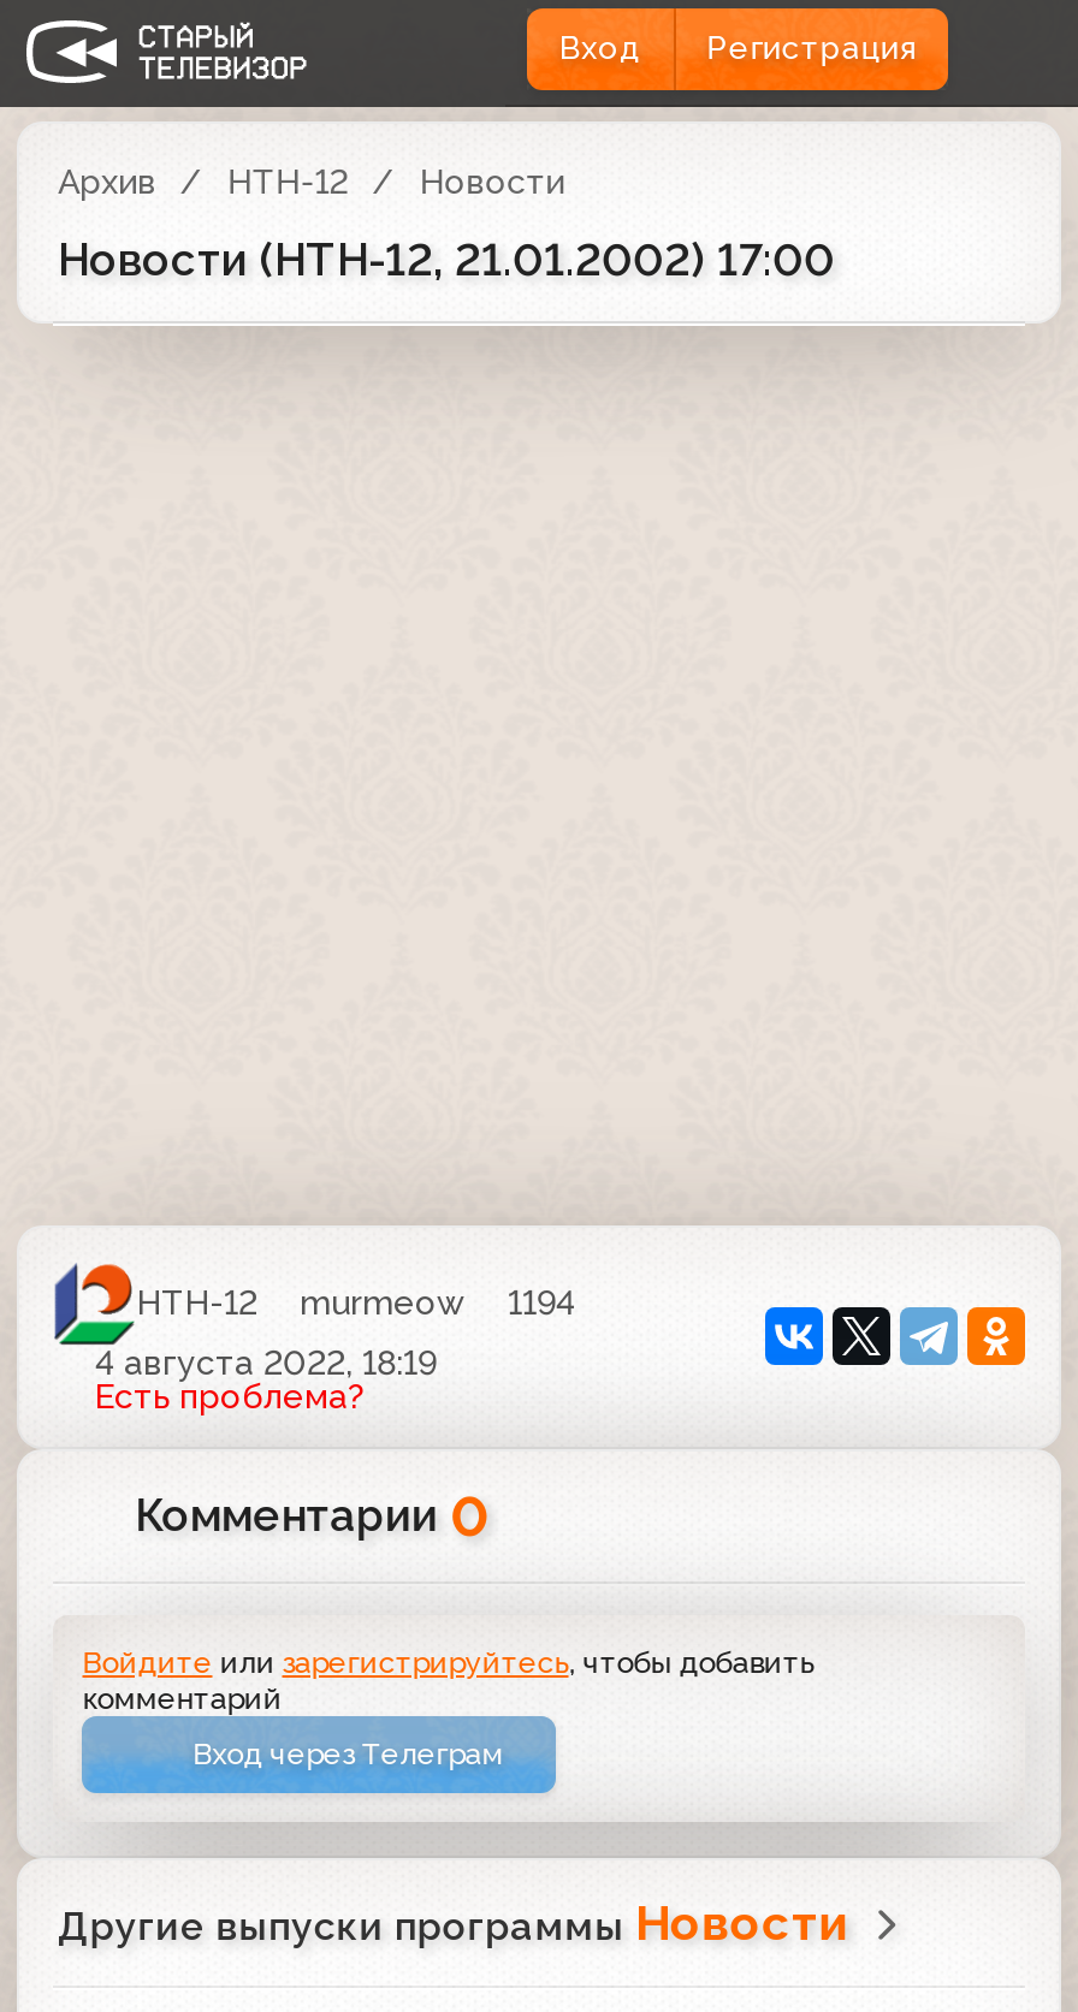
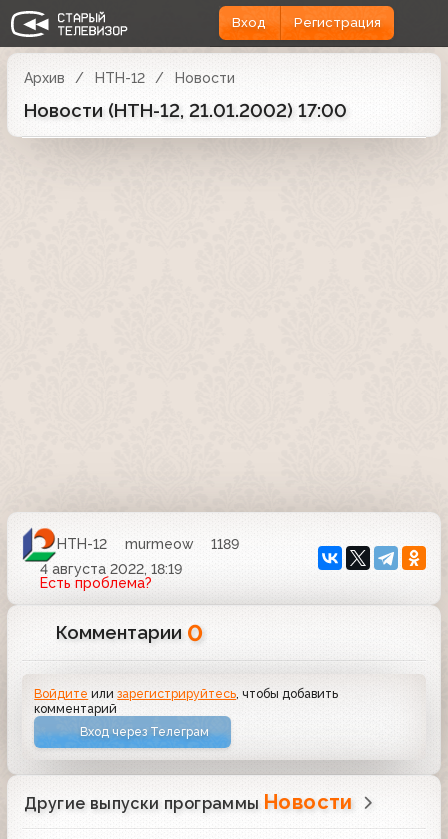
- НТН-12 murmeow 1194
+ НТН-12 murmeow 1189
